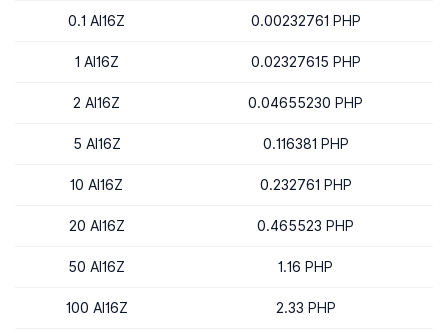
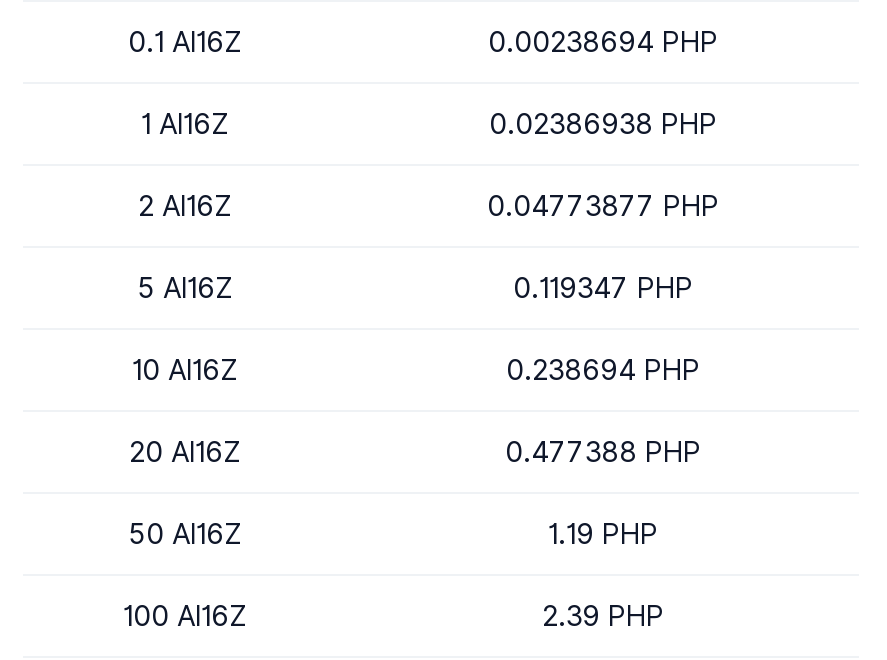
- 0.00232761 PHP
+ 0.00238694 PHP

- 0.02327615 PHP
+ 0.02386938 PHP

- 0.04655230 PHP
+ 0.04773877 PHP

- 0.116381 PHP
+ 0.119347 PHP

- 0.232761 PHP
+ 0.238694 PHP

- 0.465523 PHP
+ 0.477388 PHP

- 1.16 PHP
+ 1.19 PHP

- 2.33 PHP
+ 2.39 PHP
